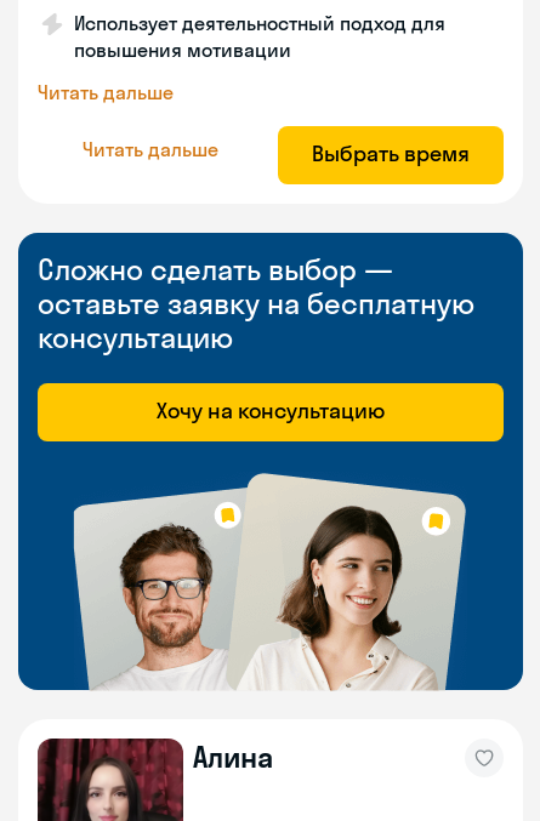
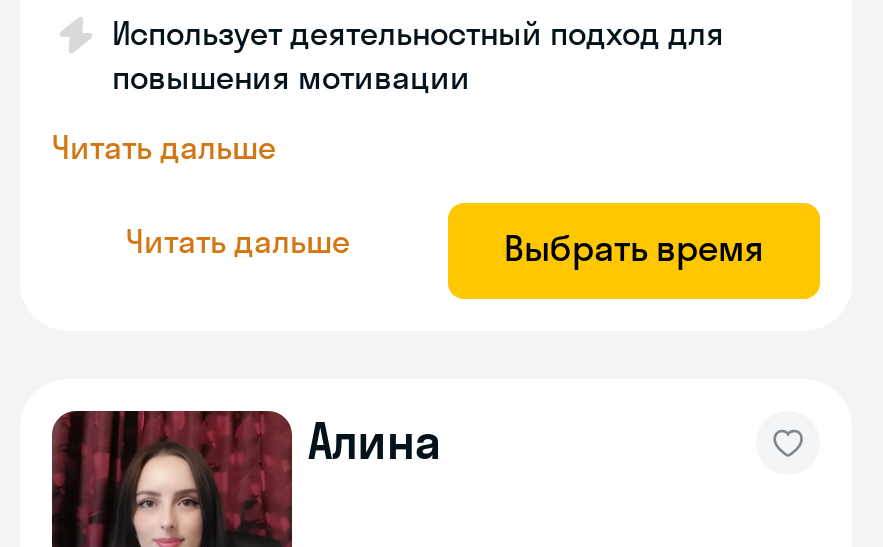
- [image]
- Сложно сделать выбор —
- оставьте заявку на бесплатную
- консультацию
- Хочу на консультацию
